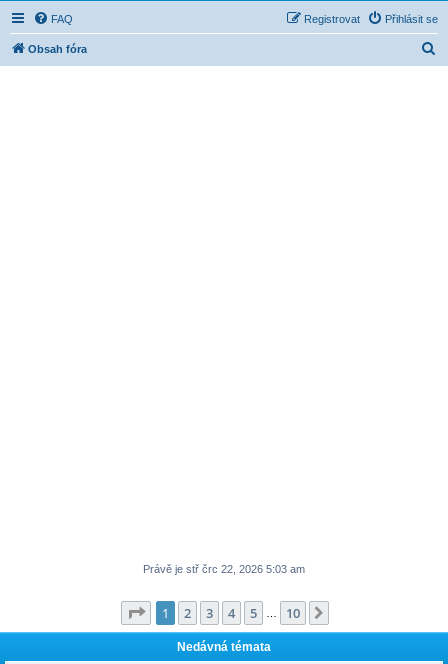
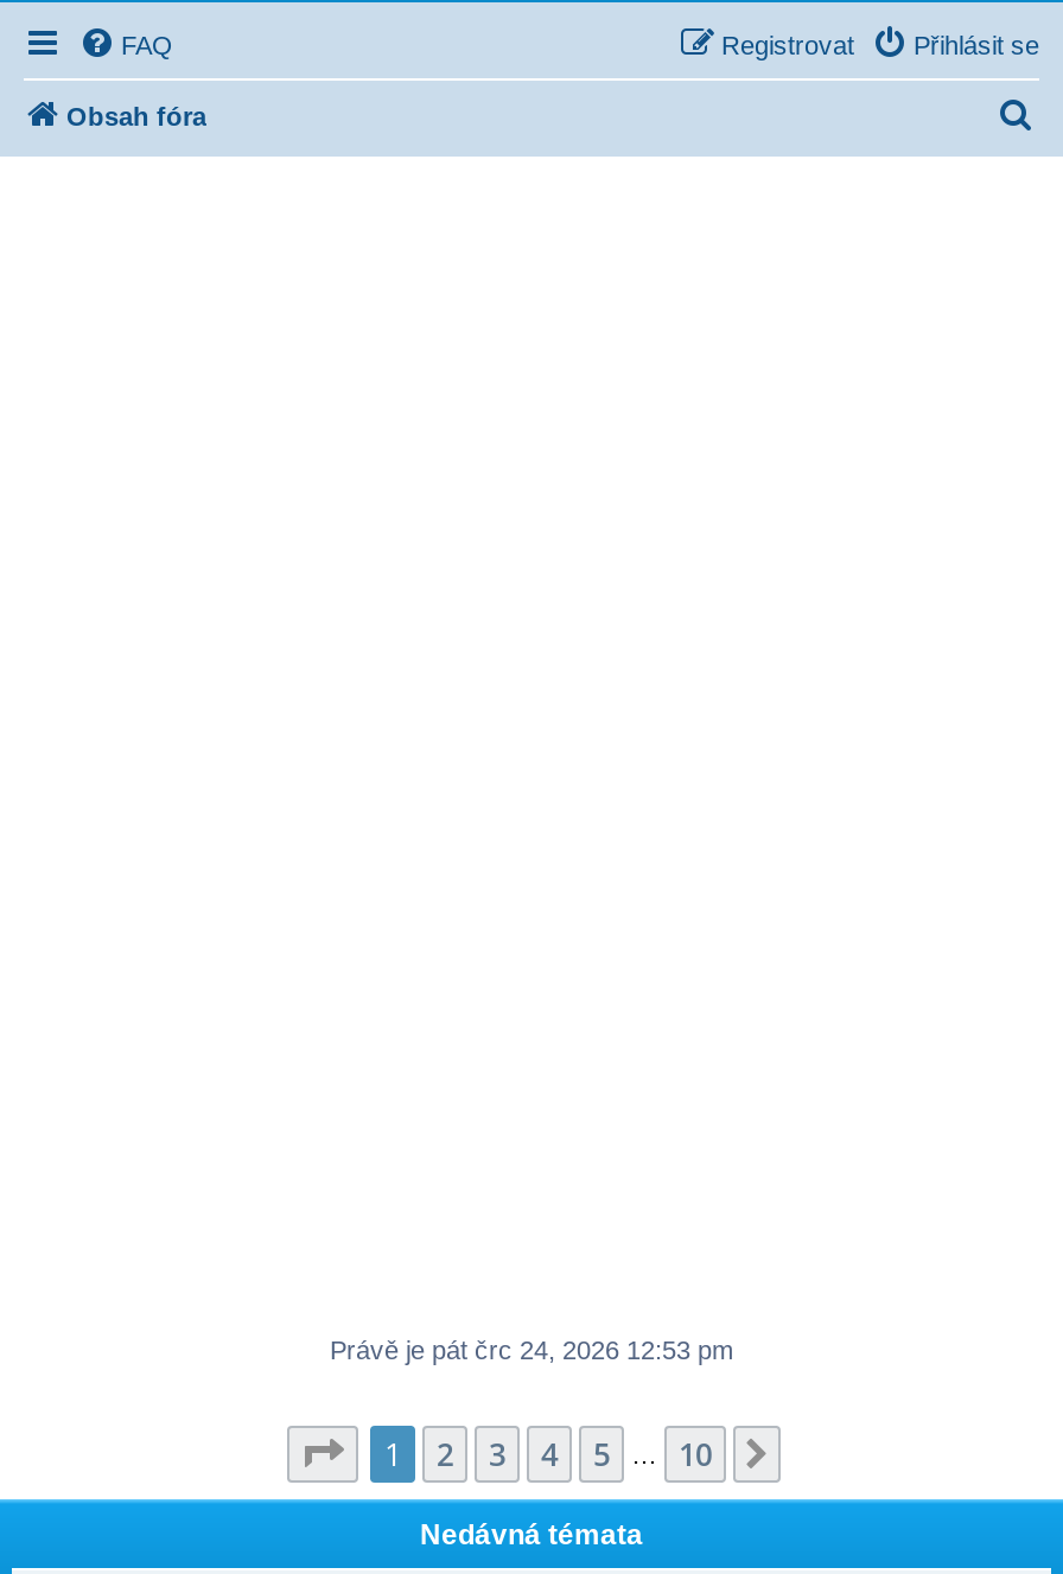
- Právě je stř črc 22, 2026 5:03 am
+ Právě je pát črc 24, 2026 12:53 pm
